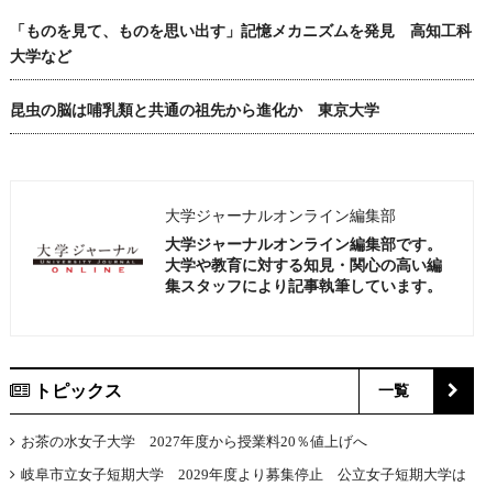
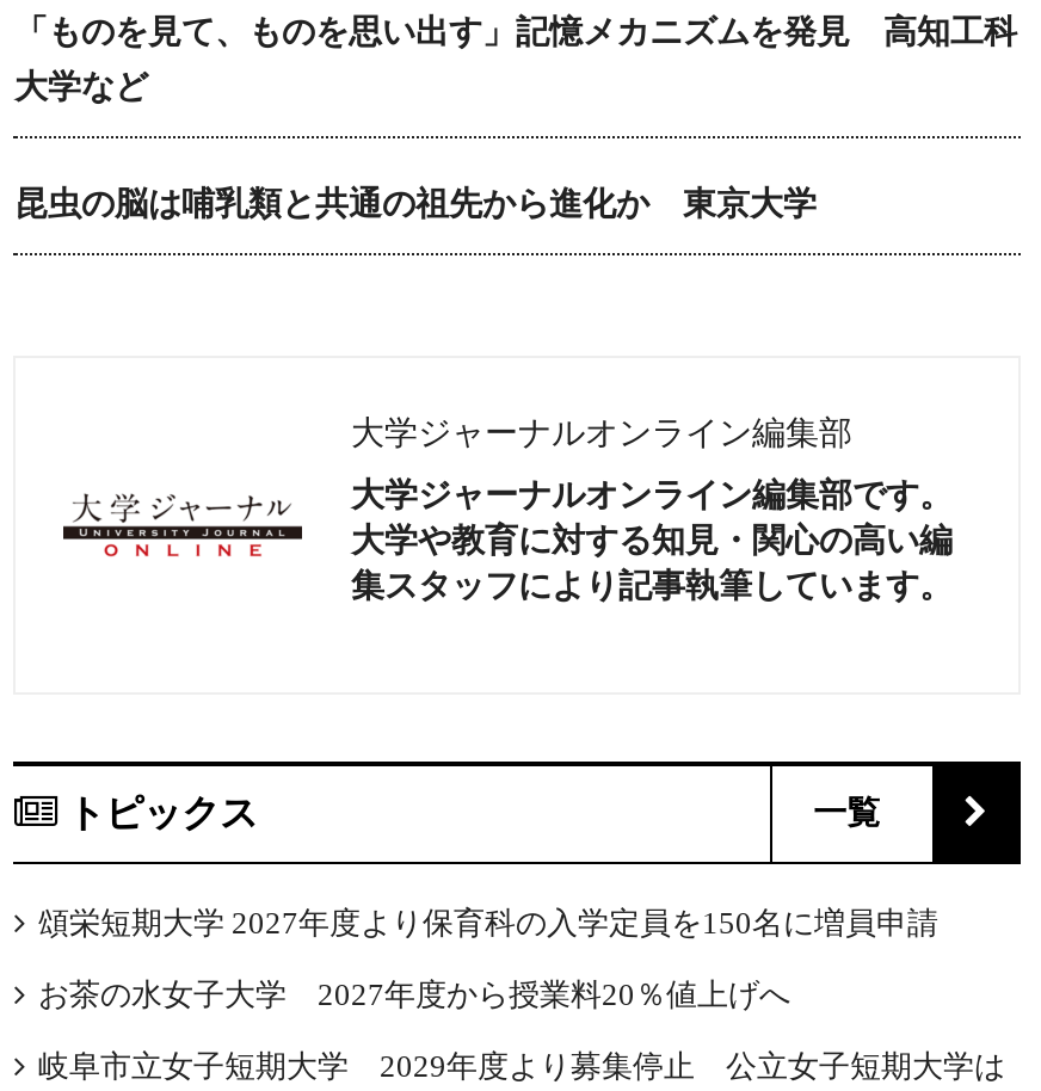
+ 頌栄短期大学 2027年度より保育科の入学定員を150名に増員申請
